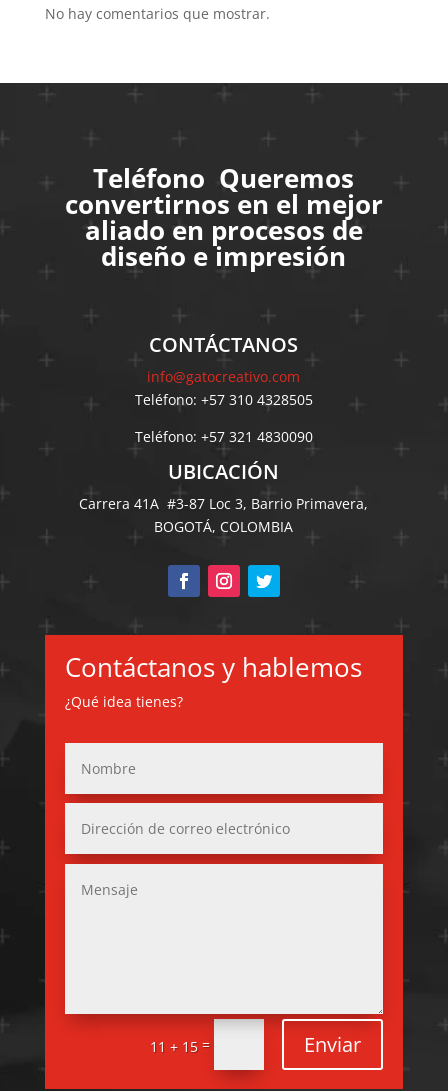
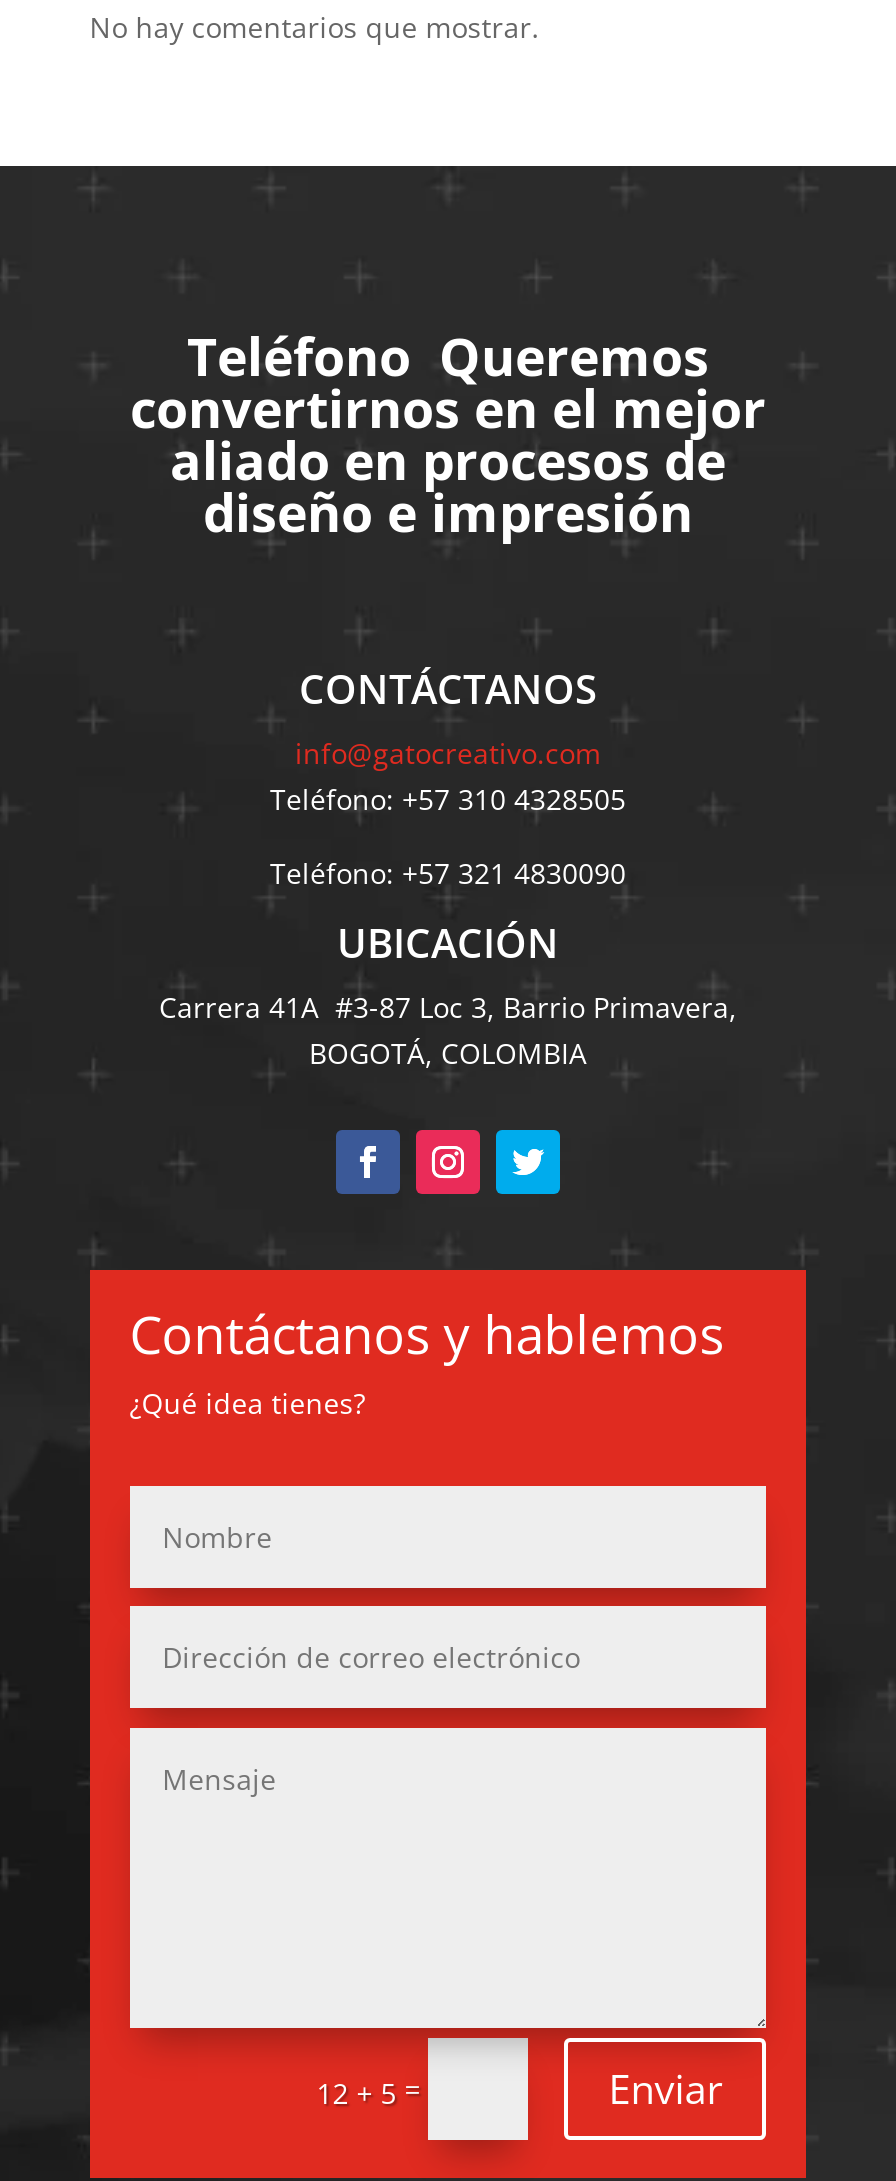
- 11 + 15 =
+ 12 + 5 =
